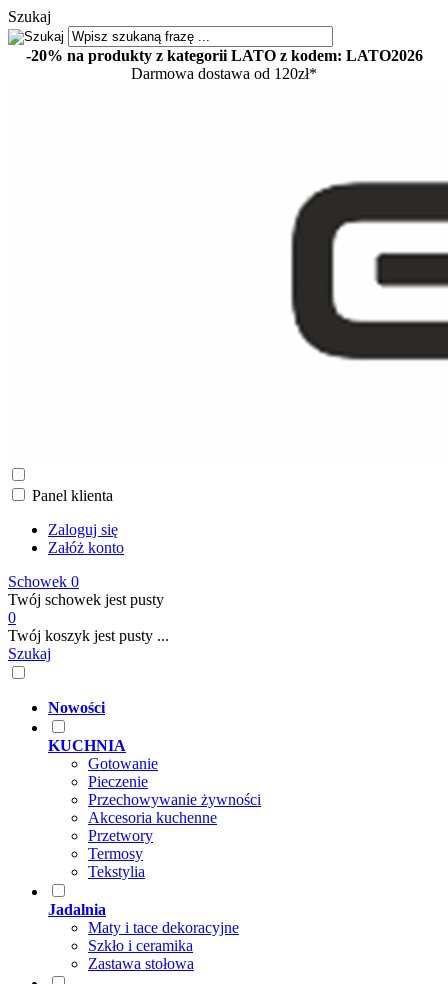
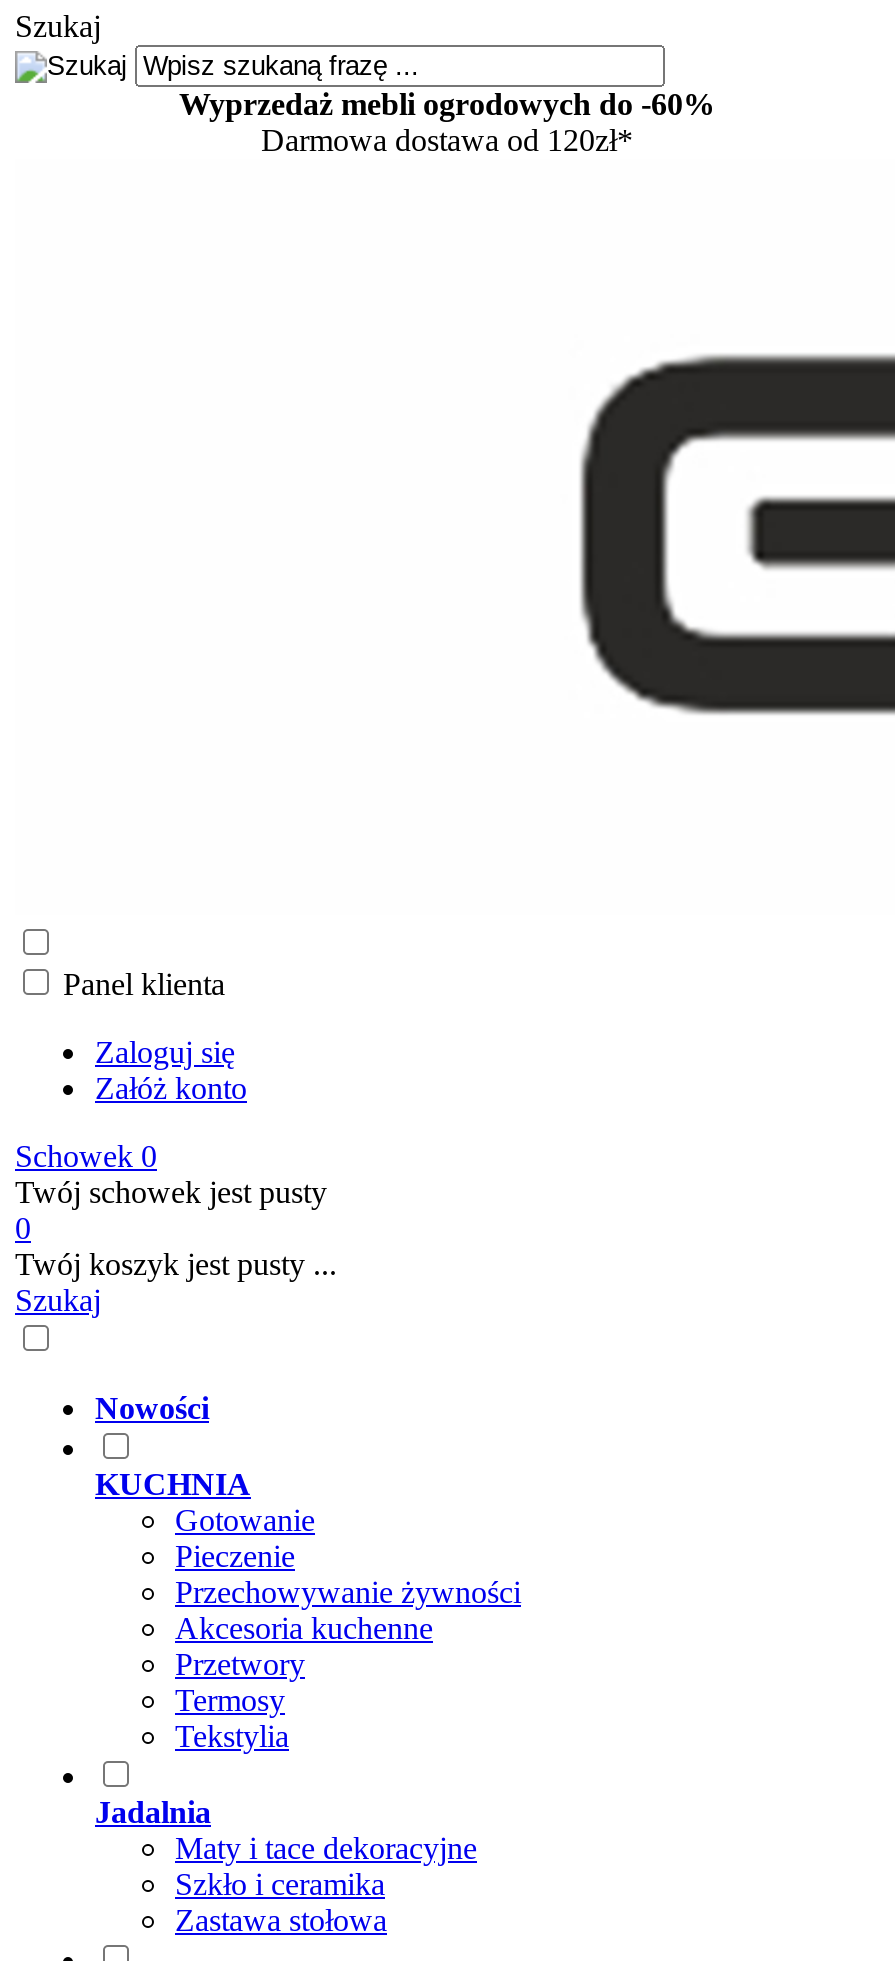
- -20% na produkty z kategorii LATO z kodem: LATO2026
+ Wyprzedaż mebli ogrodowych do -60%
